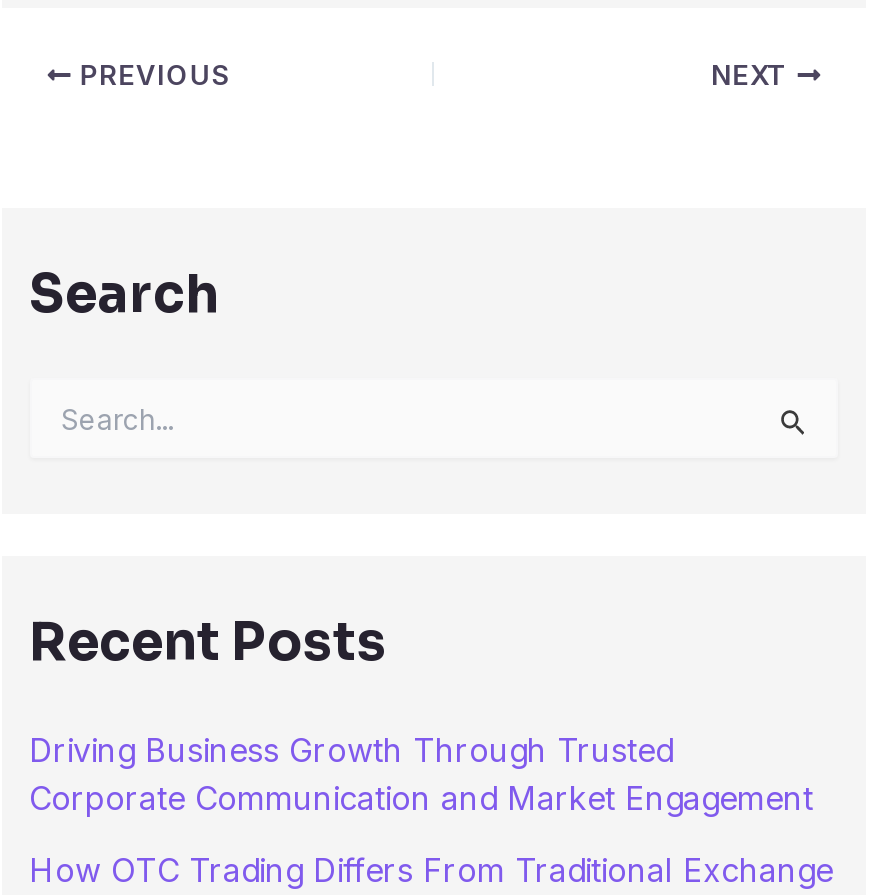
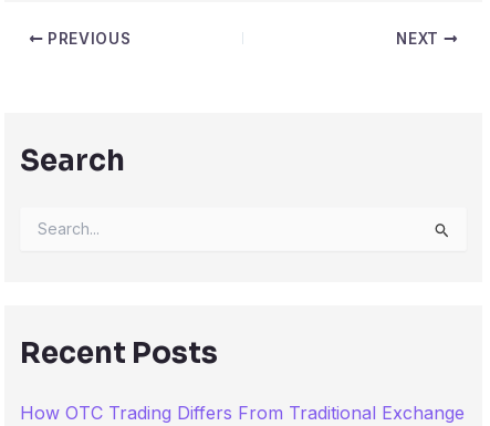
- Driving Business Growth Through Trusted
- Corporate Communication and Market Engagement
